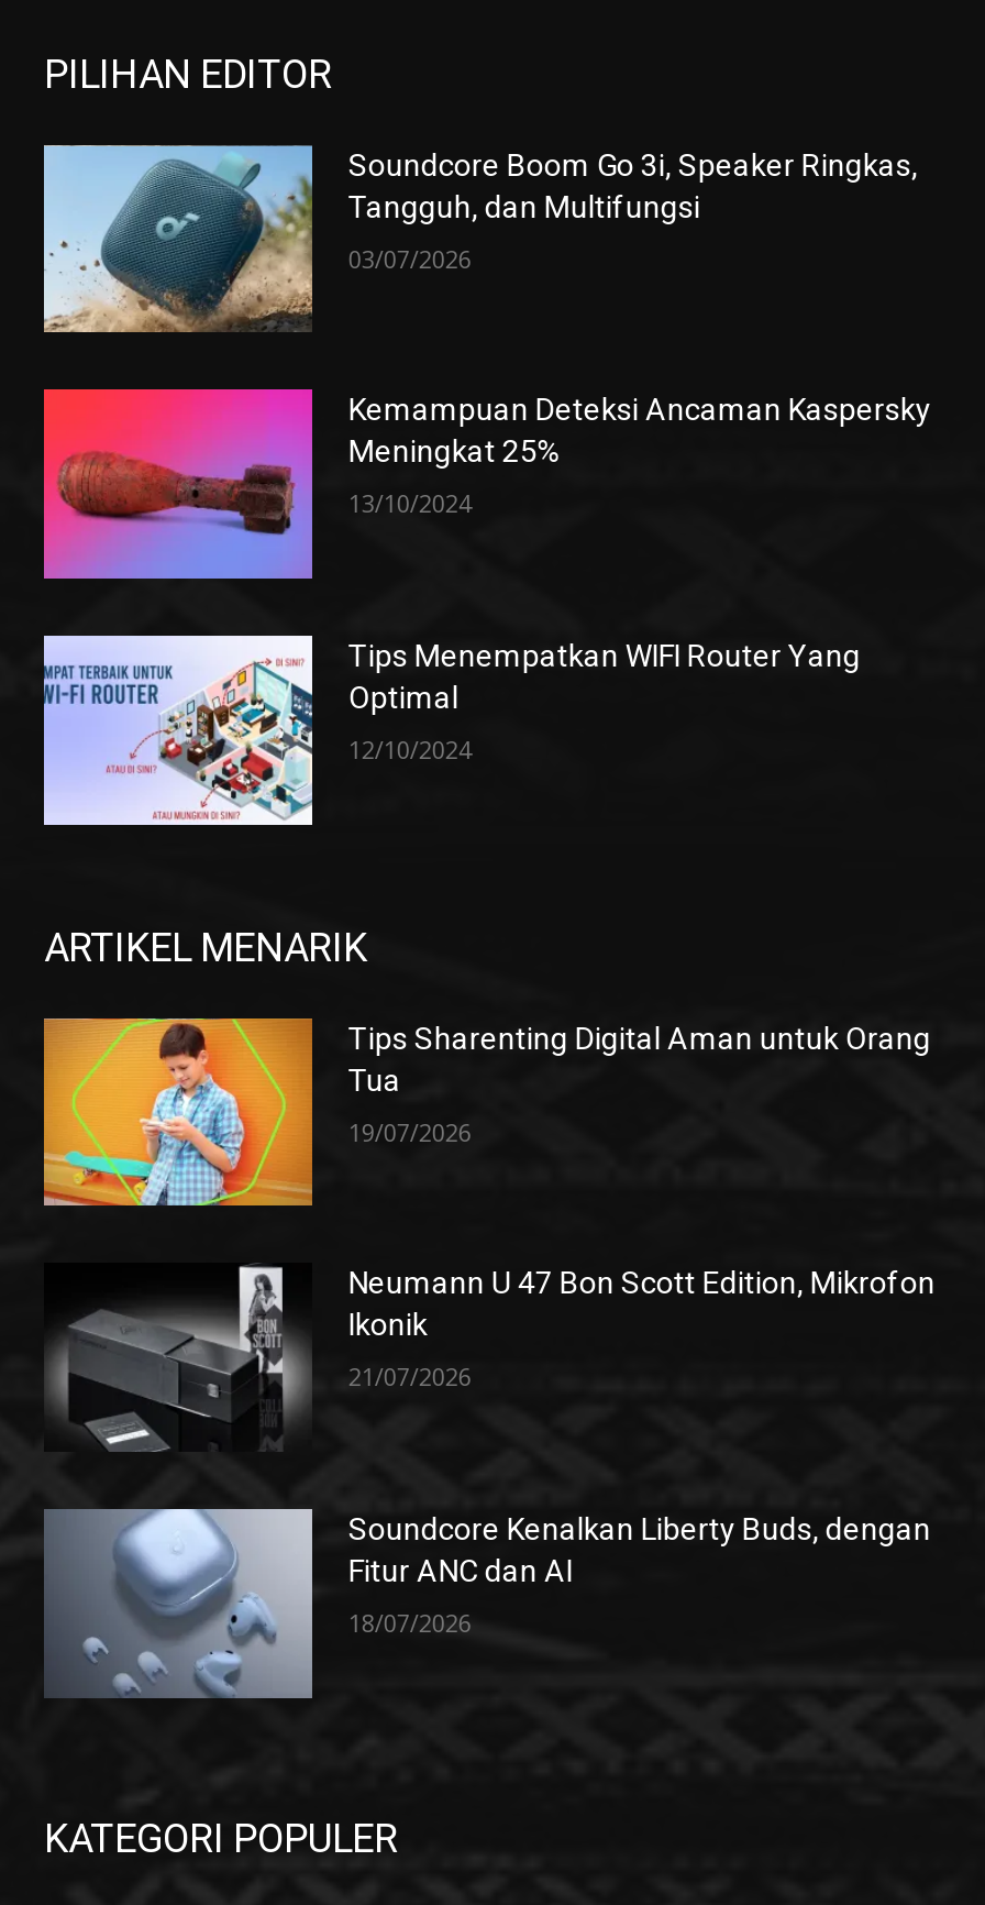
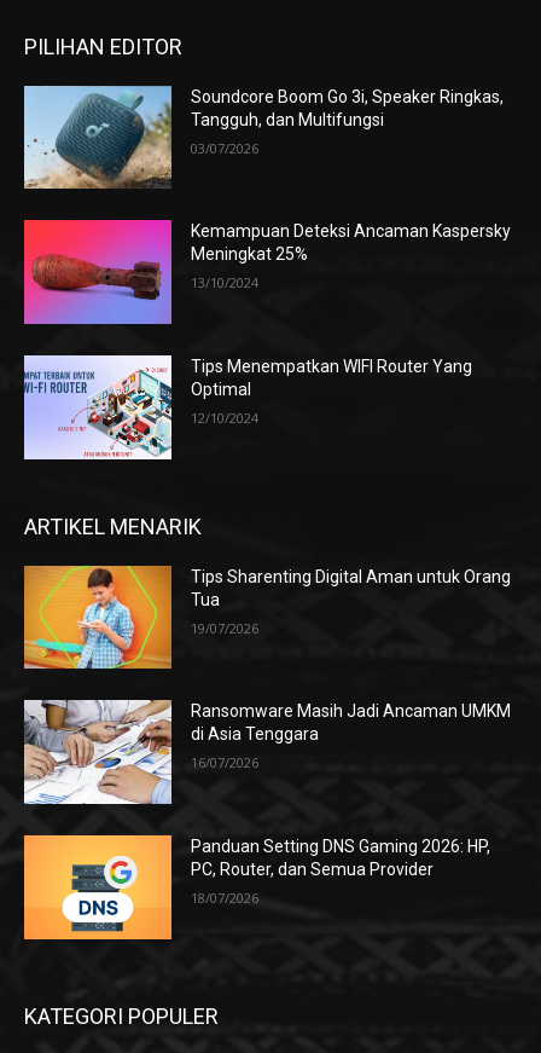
- [image]
- Neumann U 47 Bon Scott Edition, Mikrofon
- Ikonik
+ [image]
+ Ransomware Masih Jadi Ancaman UMKM
+ di Asia Tenggara

- 21/07/2026
+ 16/07/2026

- [image]
- Soundcore Kenalkan Liberty Buds, dengan
- Fitur ANC dan AI
+ [image]
+ Panduan Setting DNS Gaming 2026: HP,
+ PC, Router, dan Semua Provider
